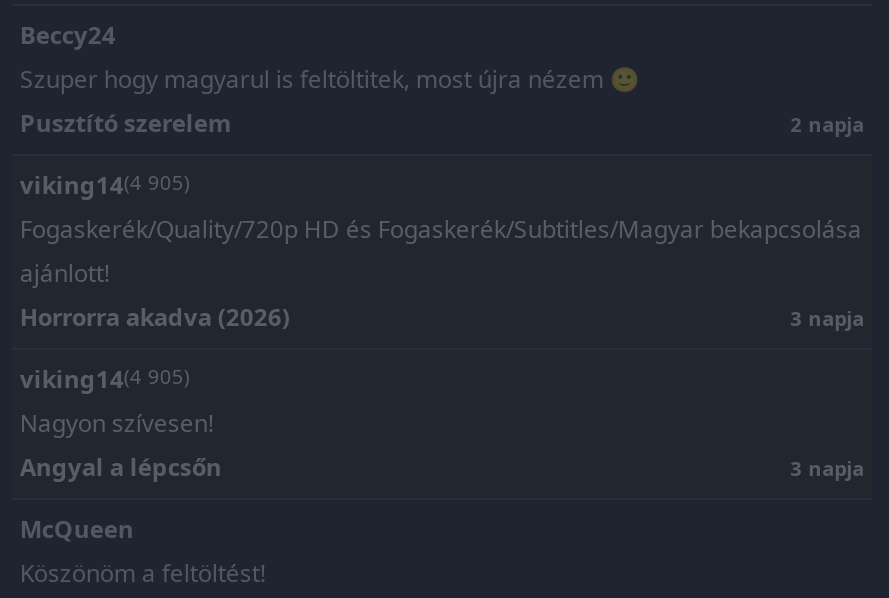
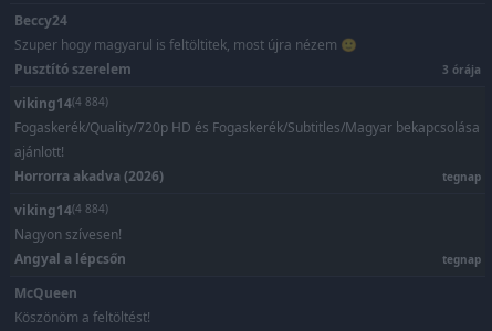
- 2 napja
+ 3 órája

- viking14(4 905)
+ viking14(4 884)

- 3 napja
+ tegnap

- viking14(4 905)
+ viking14(4 884)

- 3 napja
+ tegnap
